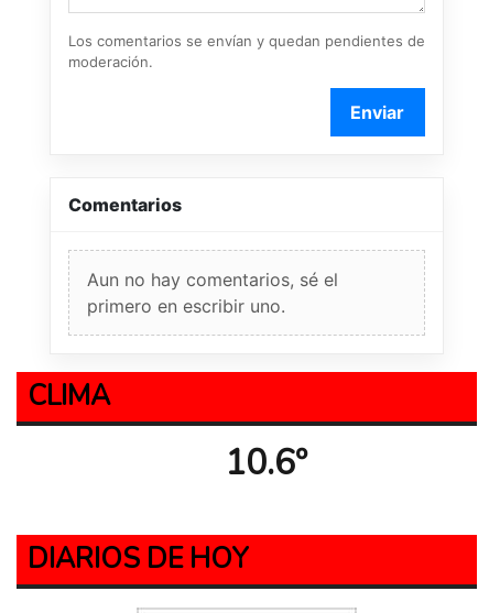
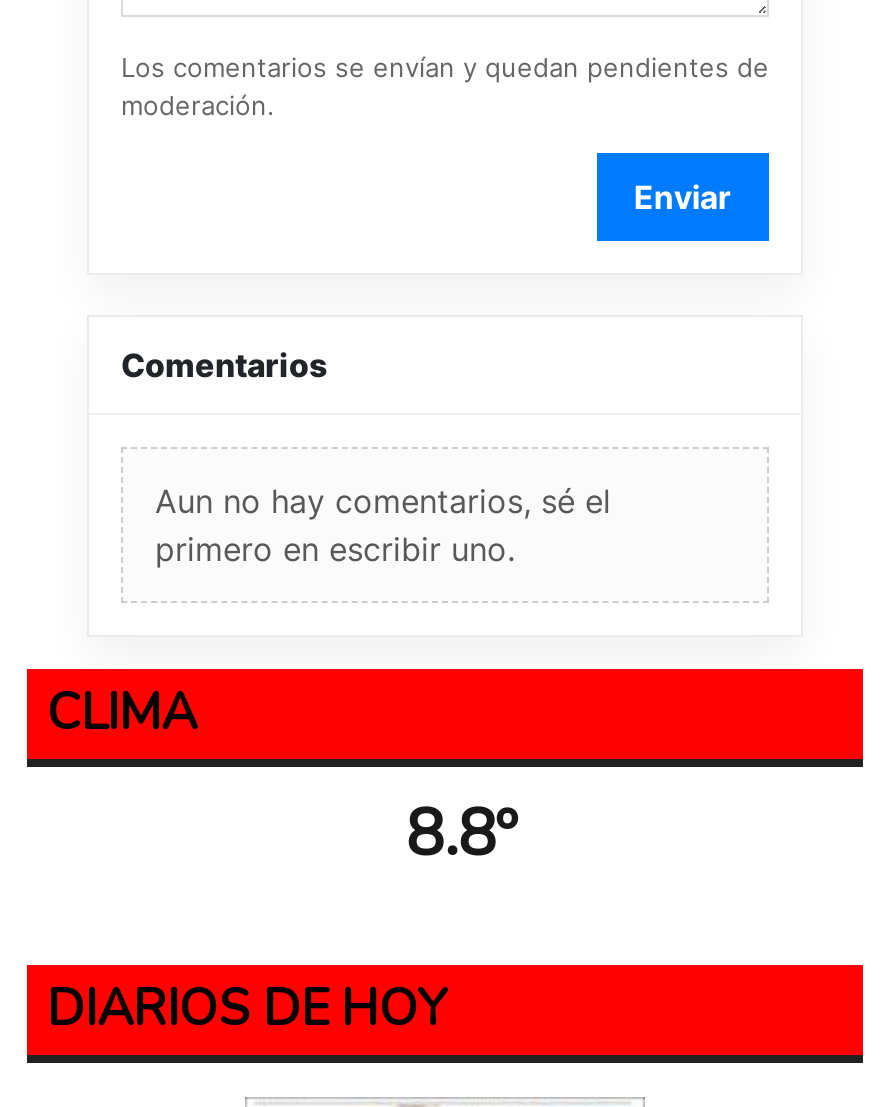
- 10.6º
+ 8.8º
